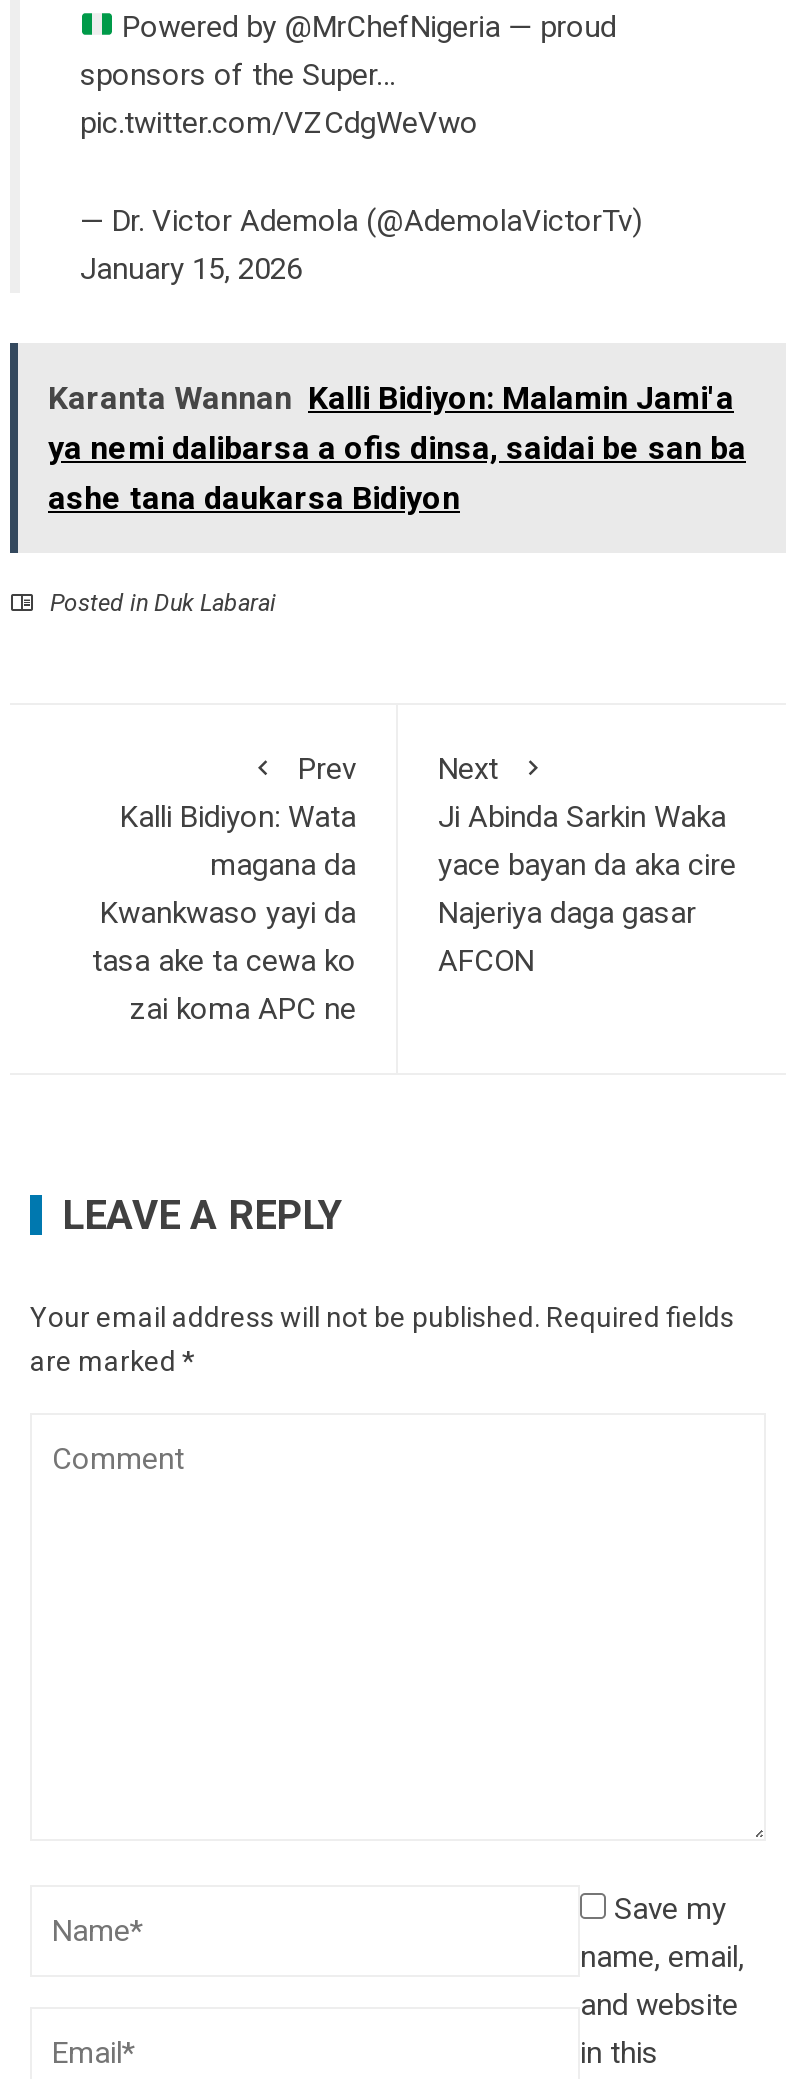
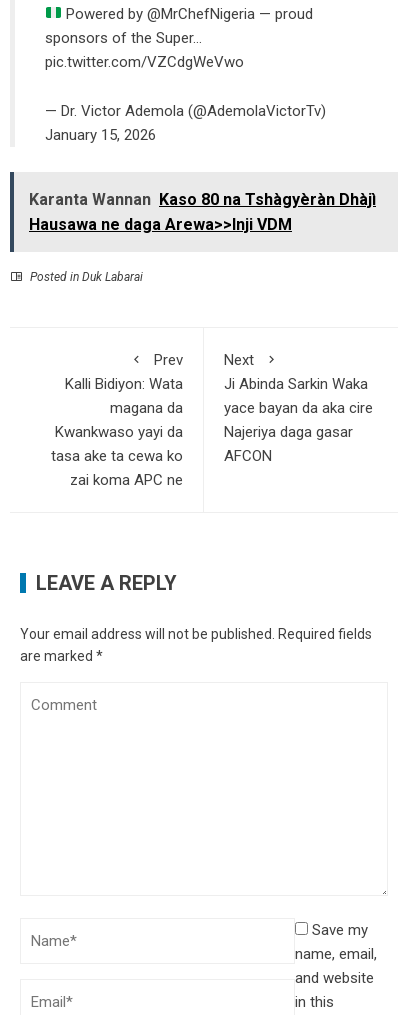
- Karanta Wannan Kalli Bidiyon: Malamin Jami'a
- ya nemi dalibarsa a ofis dinsa, saidai be san ba
- ashe tana daukarsa Bidiyon
+ Karanta Wannan Kaso 80 na Tshàgyèràn Dhàjì
+ Hausawa ne daga Arewa>>Inji VDM
